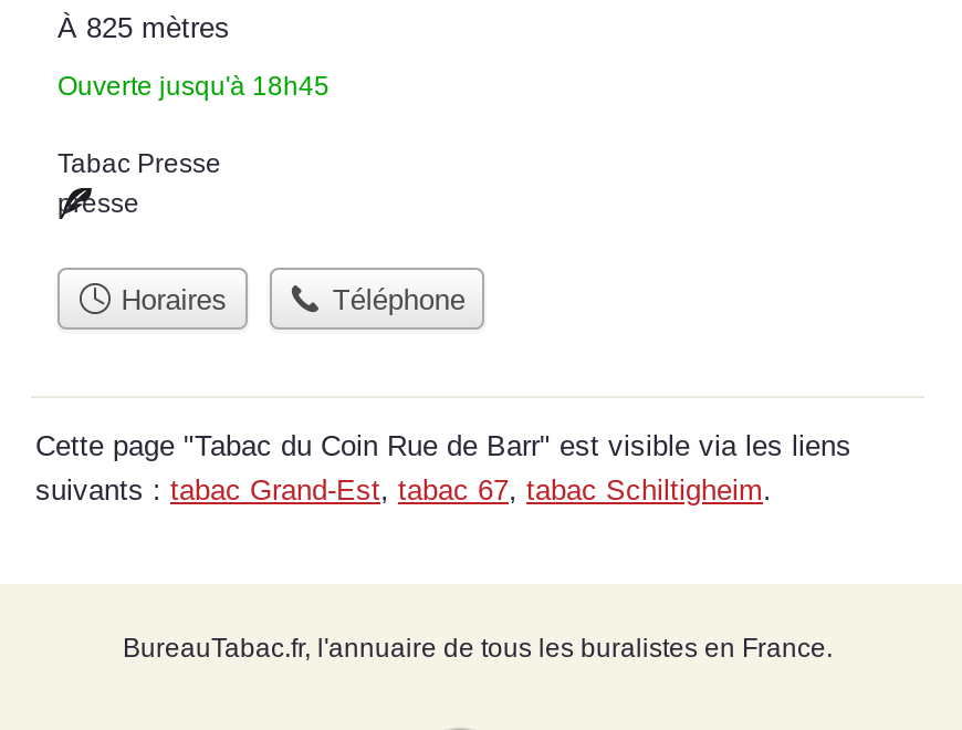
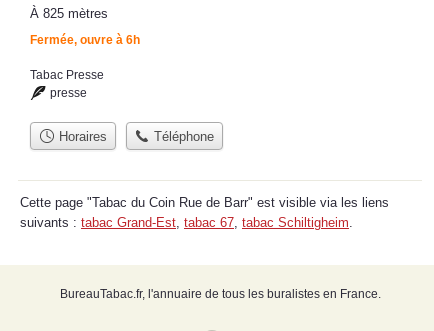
- Ouverte jusqu'à 18h45
+ Fermée, ouvre à 6h
